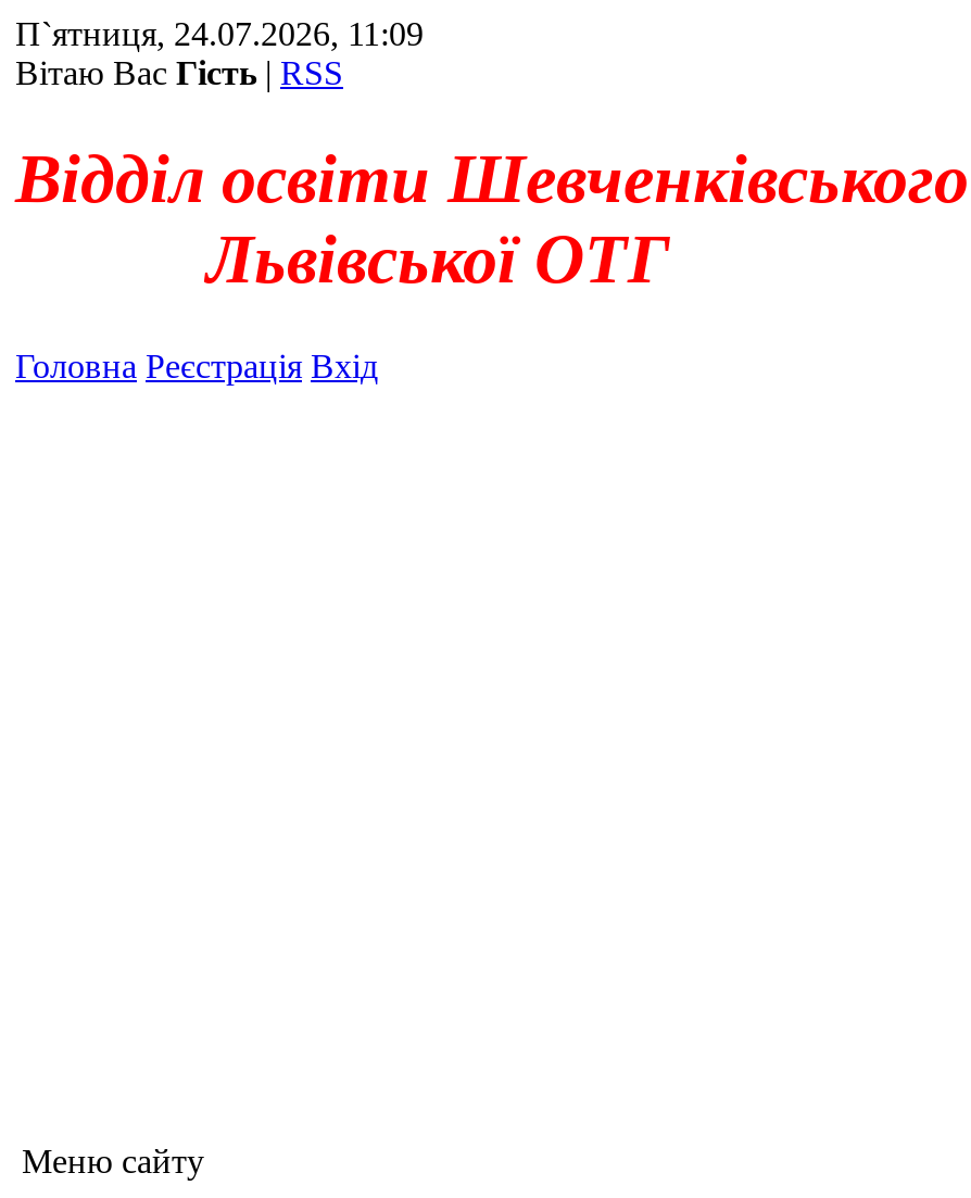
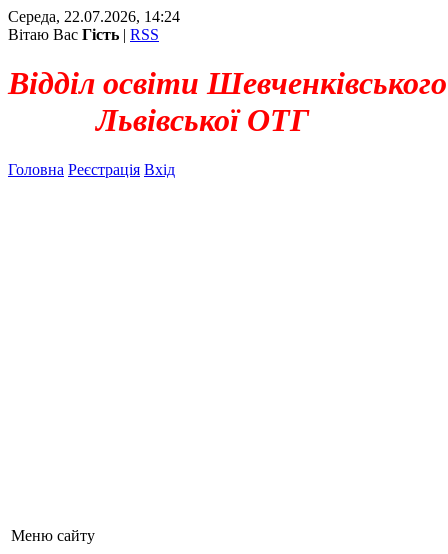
- П`ятниця, 24.07.2026, 11:09
+ Середа, 22.07.2026, 14:24
